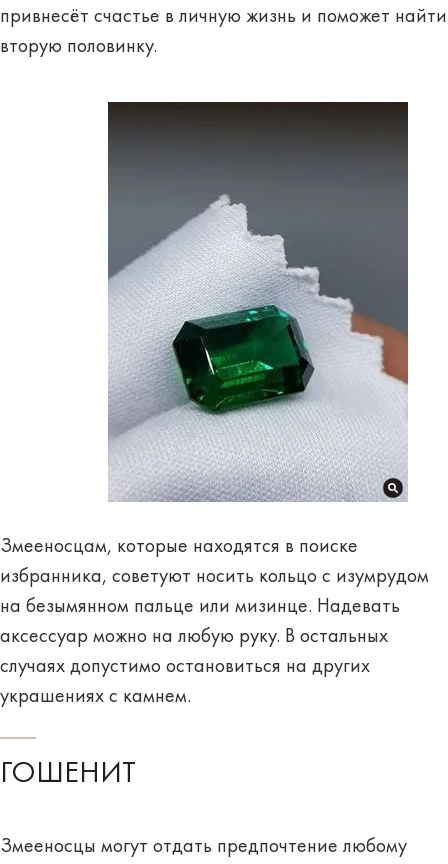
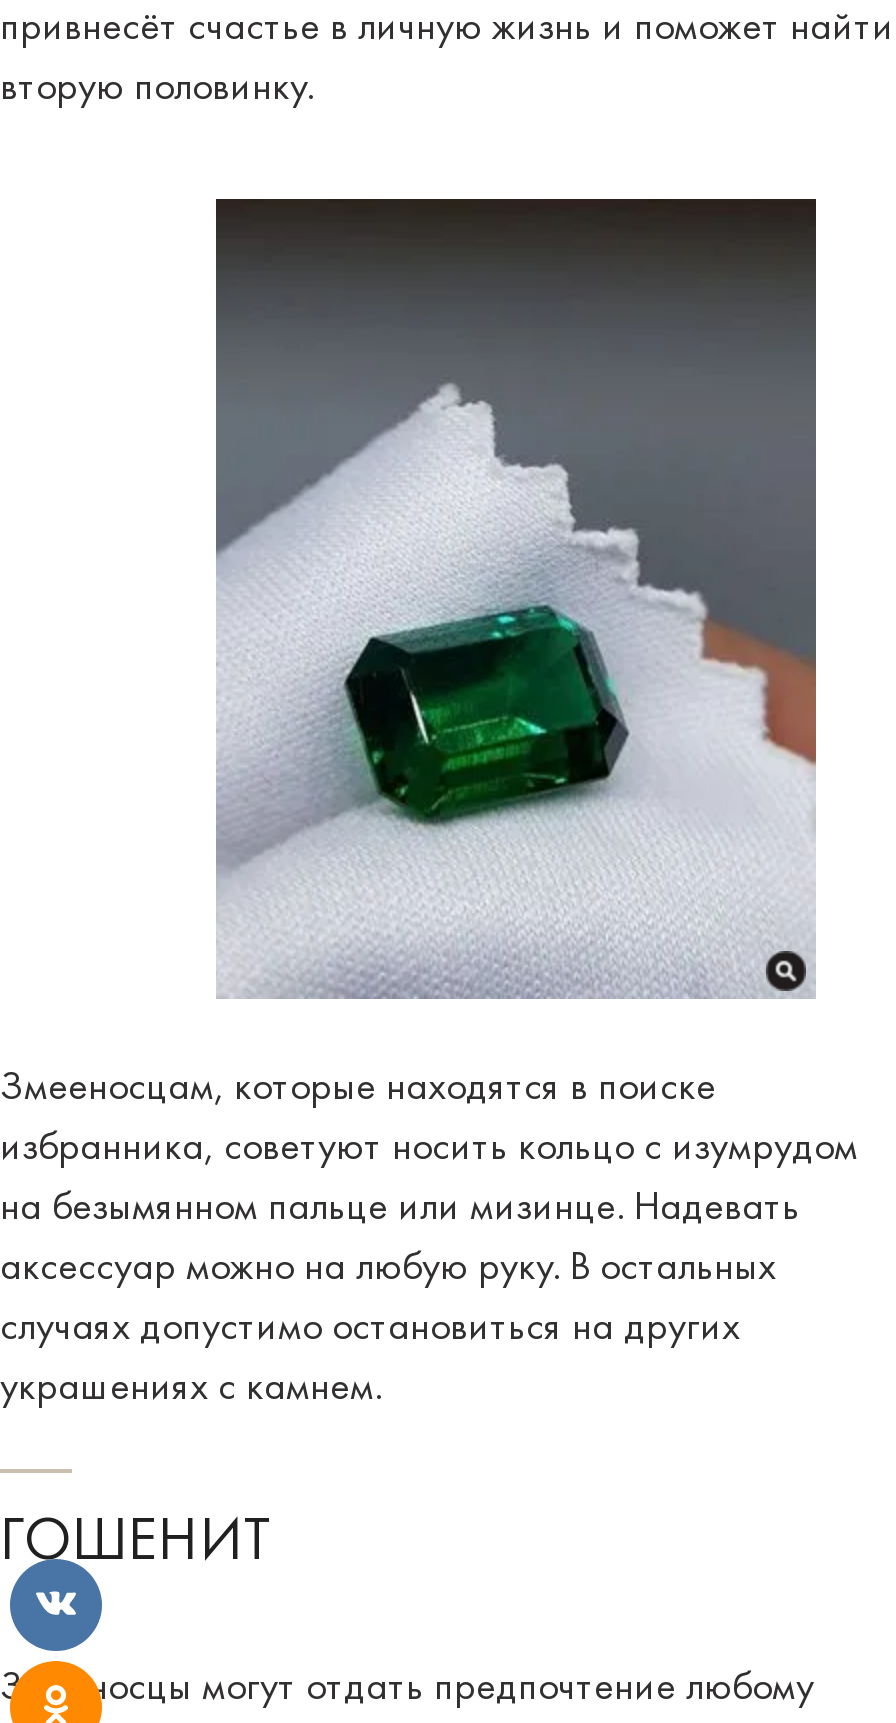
+ [image]
